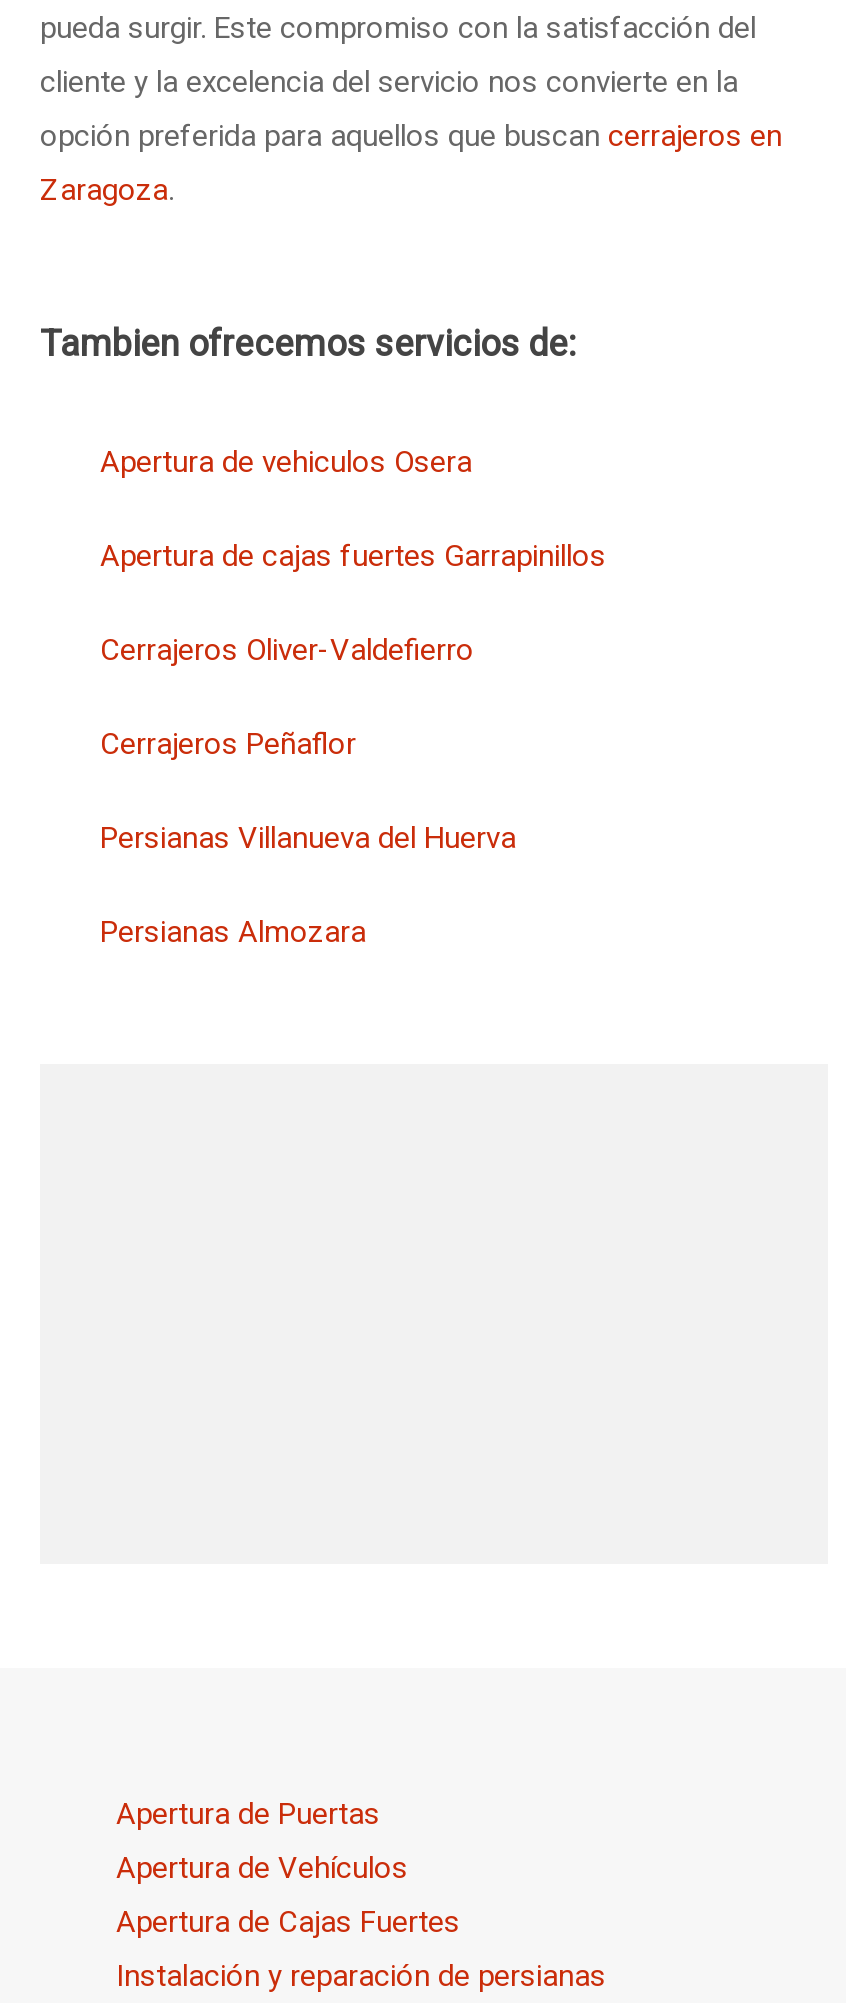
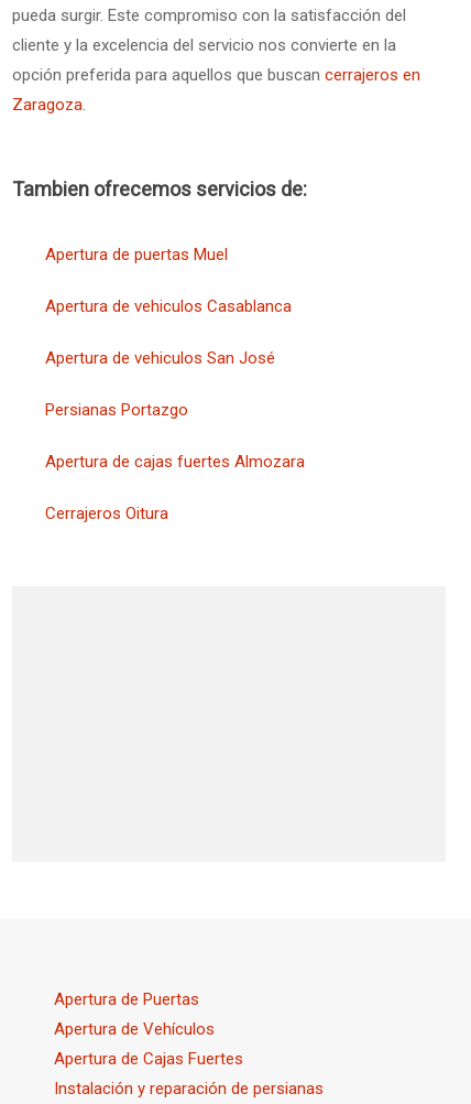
- Apertura de vehiculos Osera
+ Apertura de puertas Muel

- Apertura de cajas fuertes Garrapinillos
+ Apertura de vehiculos Casablanca

- Cerrajeros Oliver-Valdefierro
+ Apertura de vehiculos San José

- Cerrajeros Peñaflor
+ Persianas Portazgo

- Persianas Villanueva del Huerva
+ Apertura de cajas fuertes Almozara

- Persianas Almozara
+ Cerrajeros Oitura
